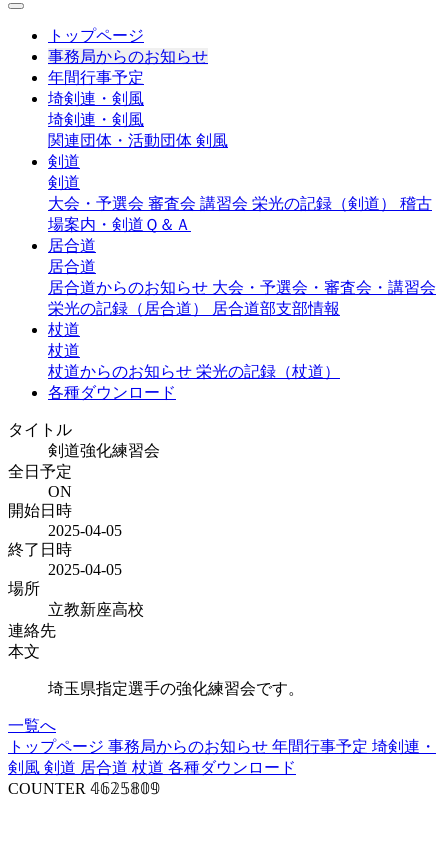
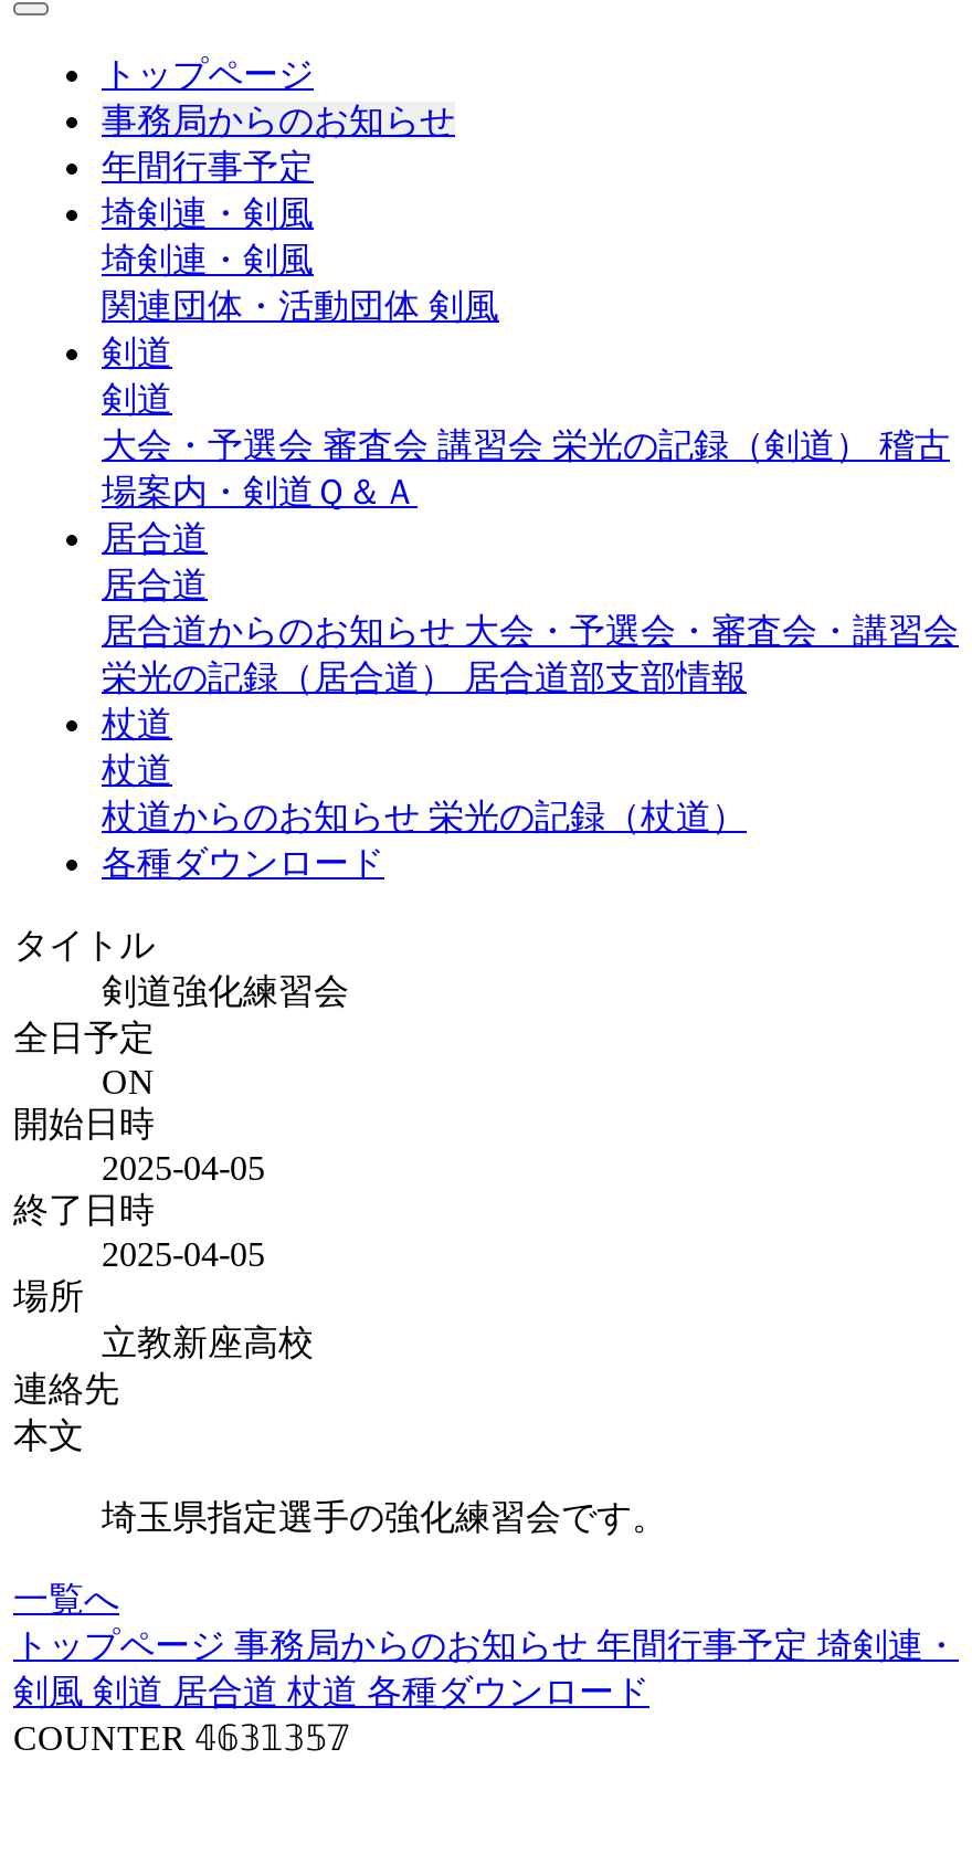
- COUNTER 𝟜𝟞𝟚𝟝𝟠𝟘𝟡
+ COUNTER 𝟜𝟞𝟛𝟙𝟛𝟝𝟟
